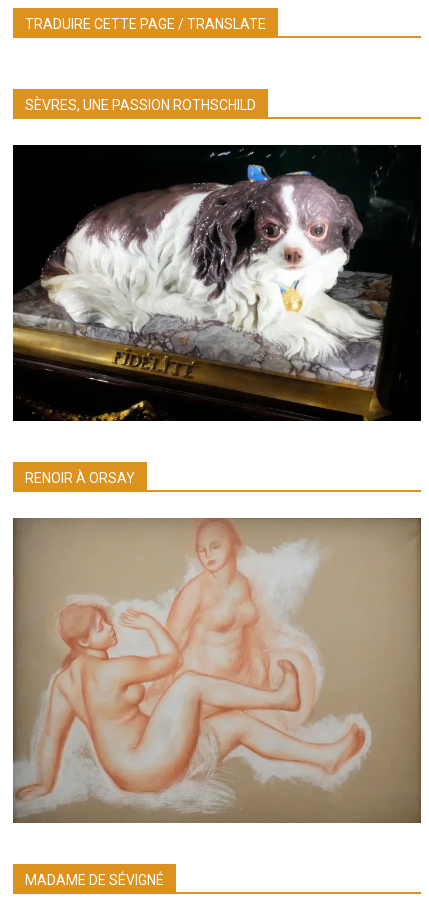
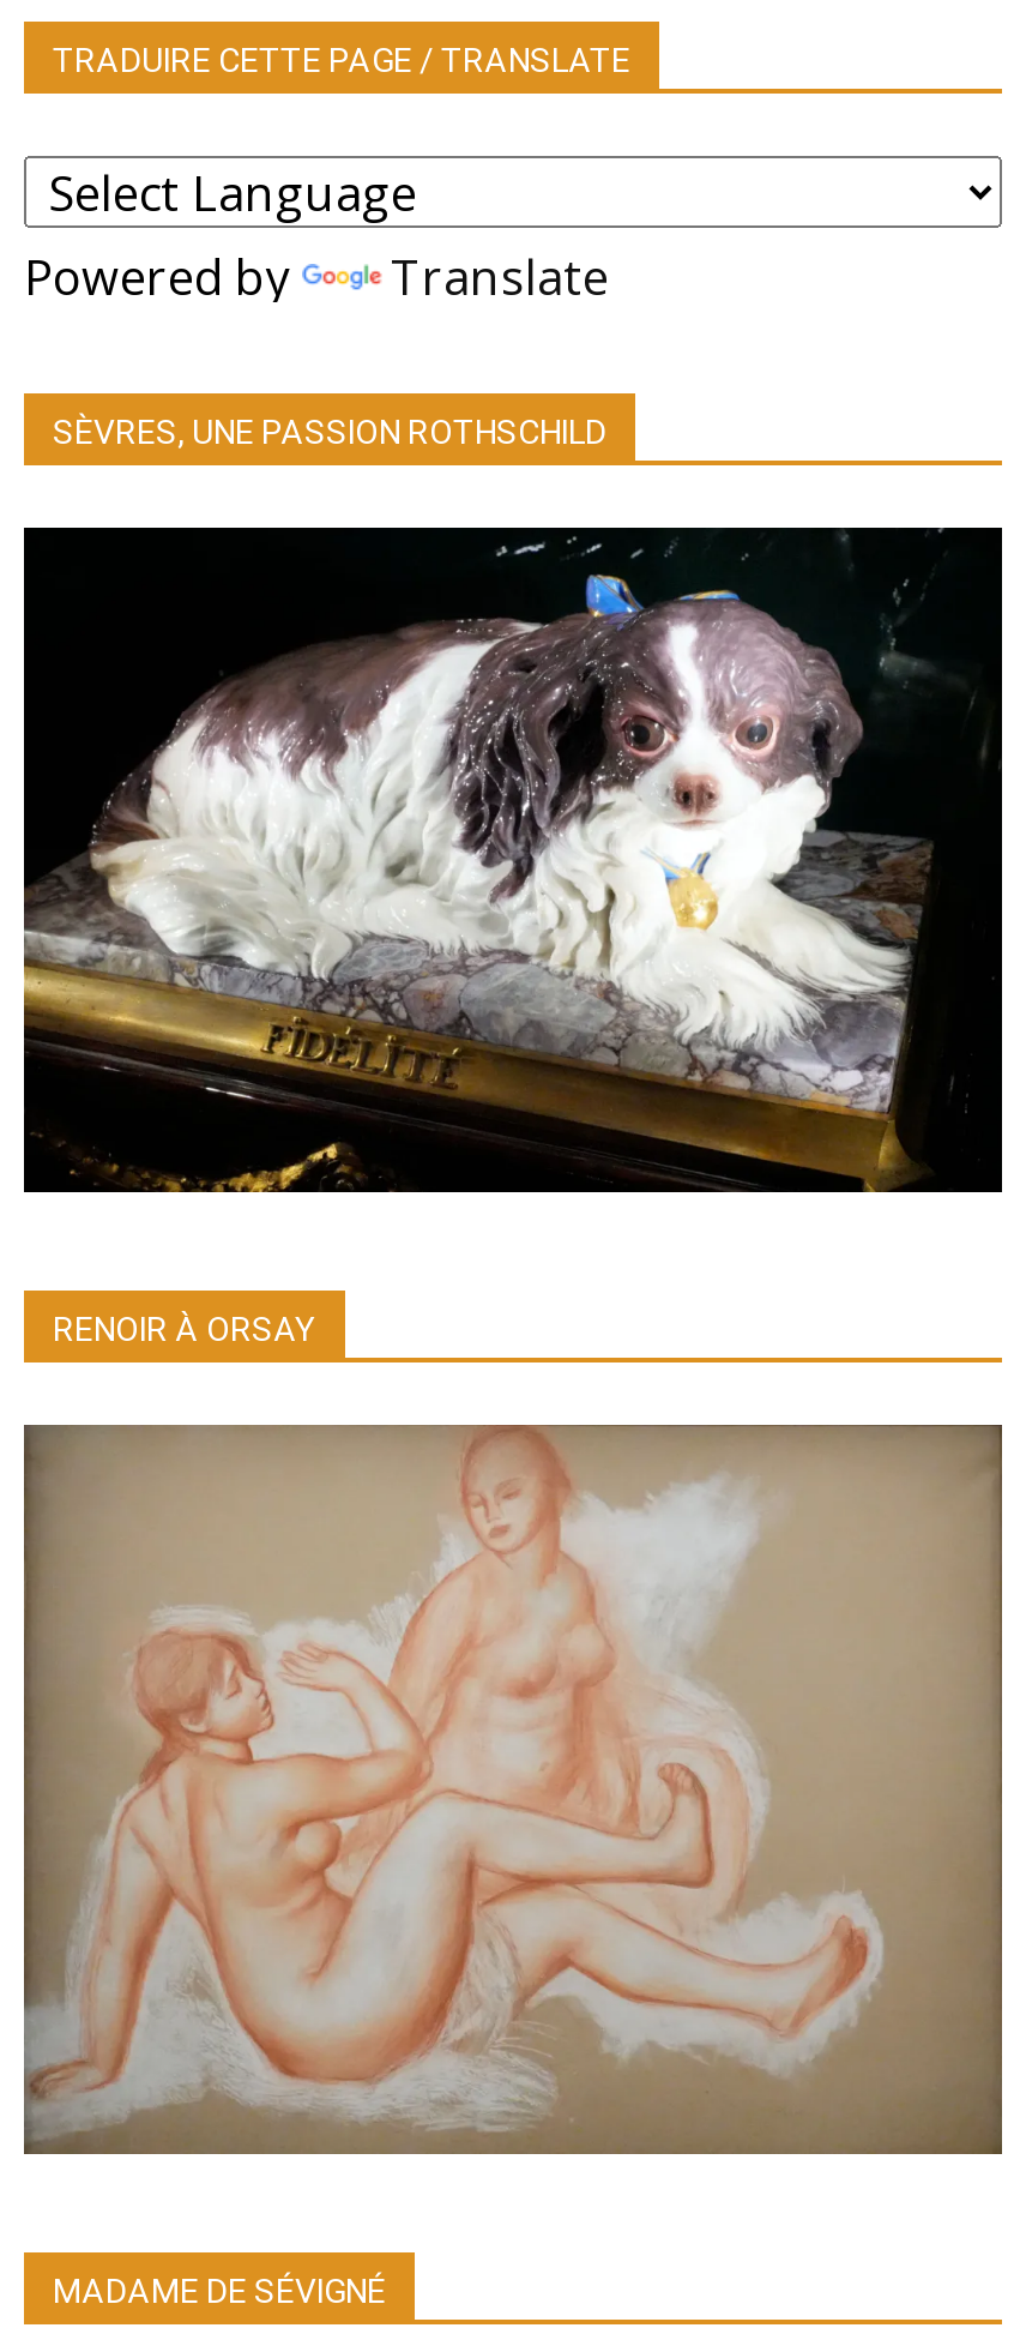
+ Powered by
+ Translate
